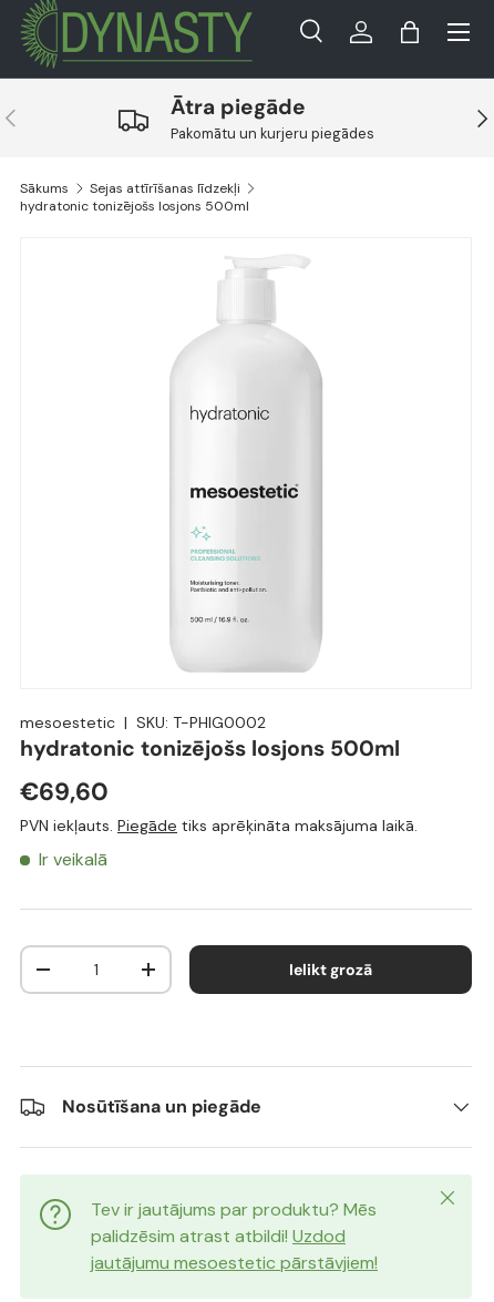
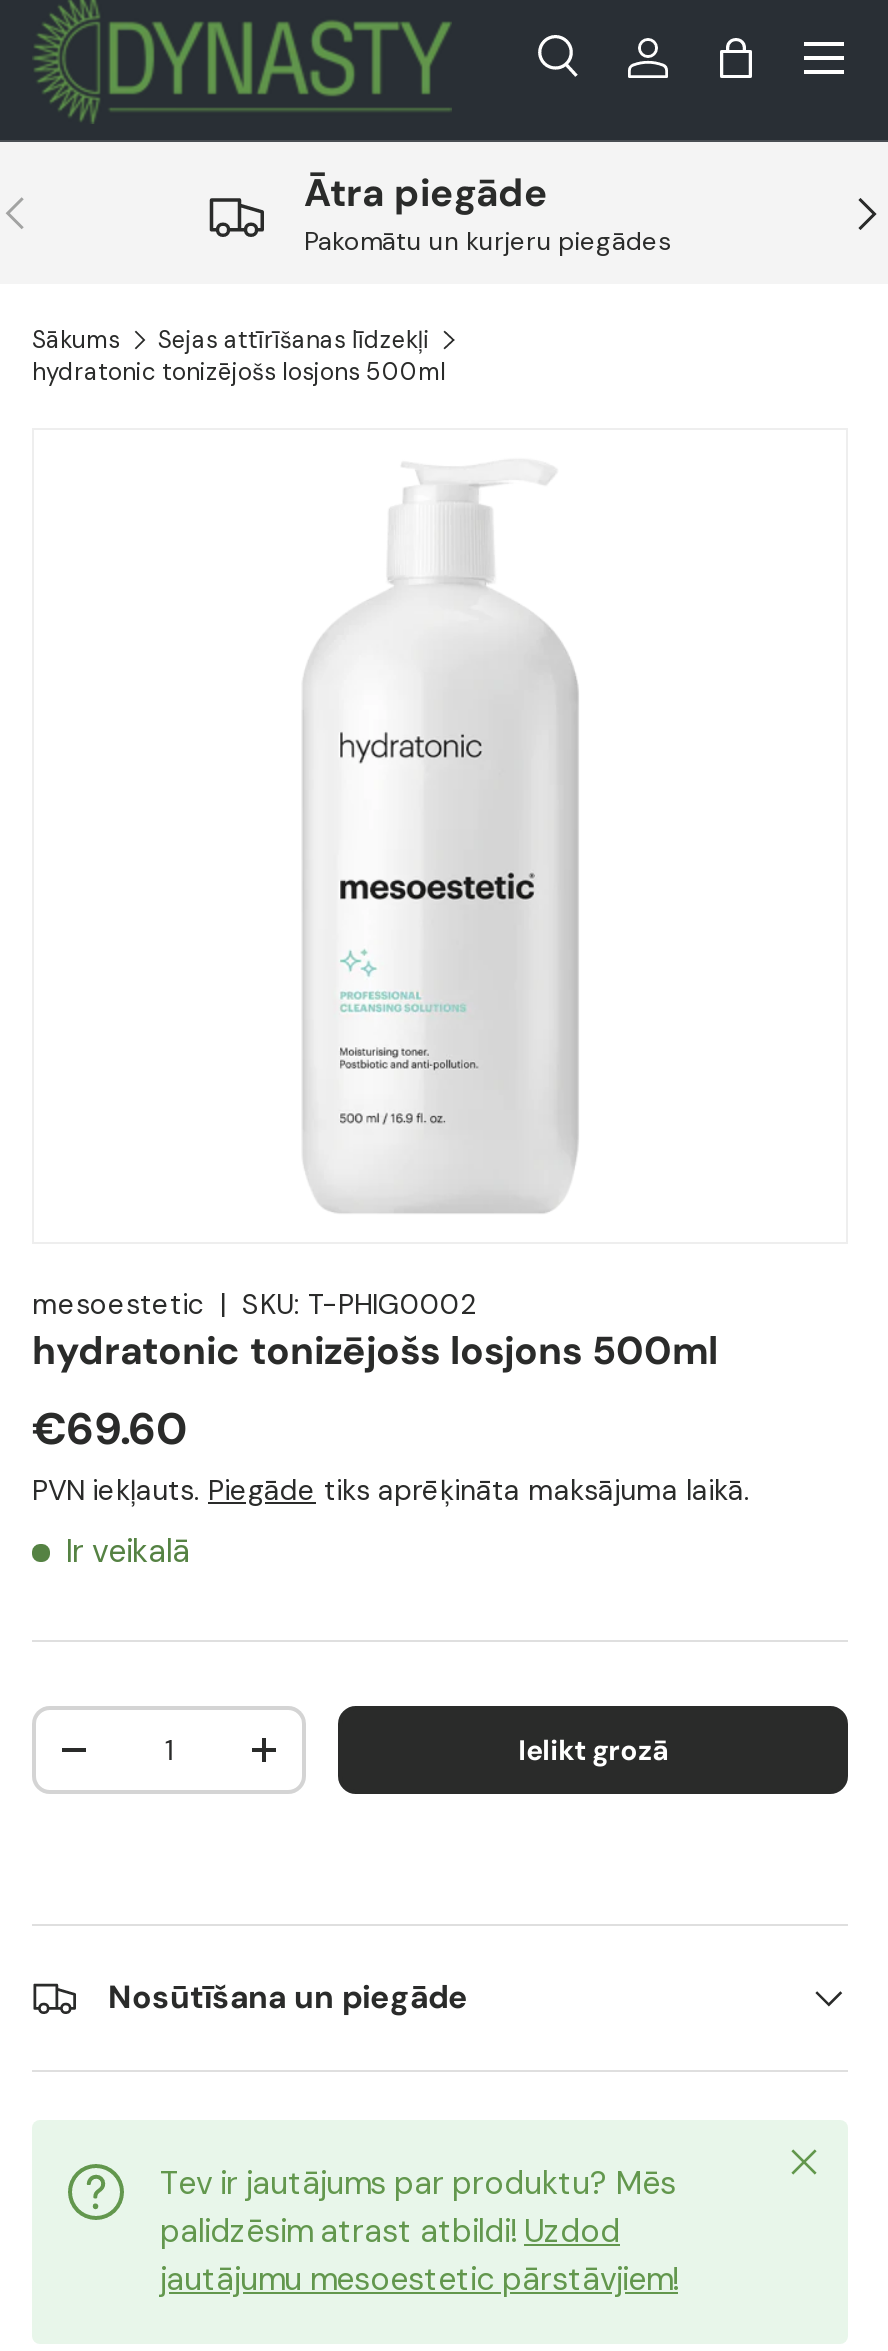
- €69,60
+ €69.60
